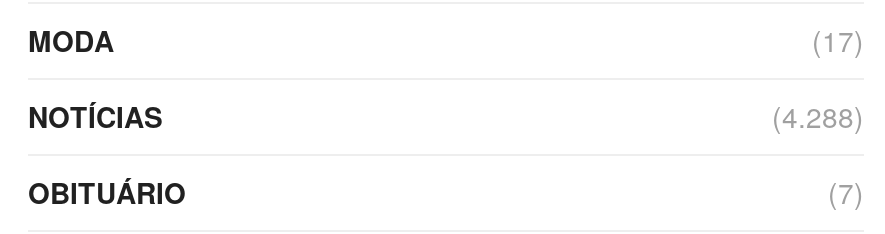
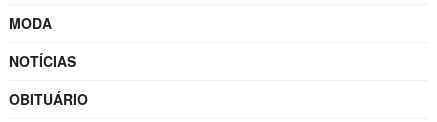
- (17)

- (4.288)

- (7)
